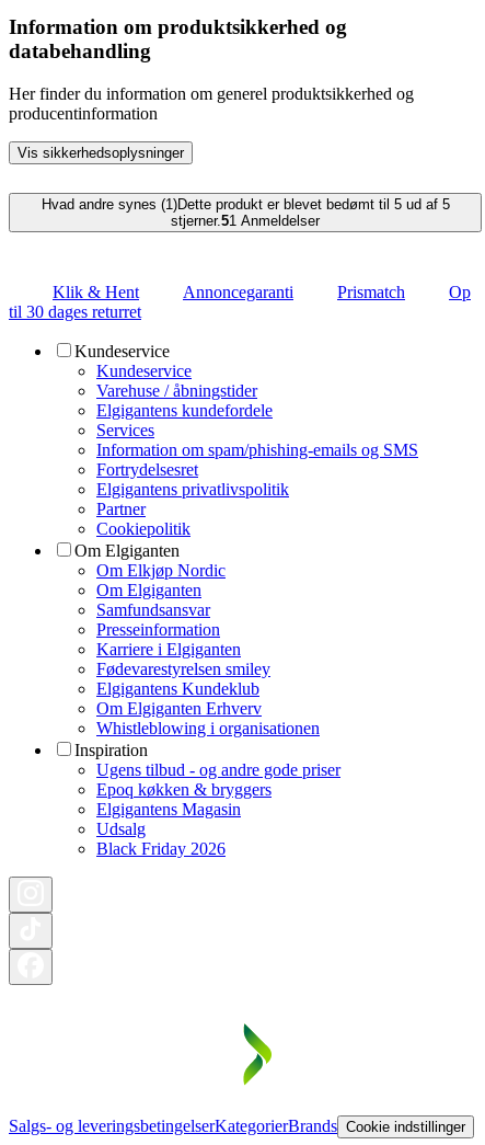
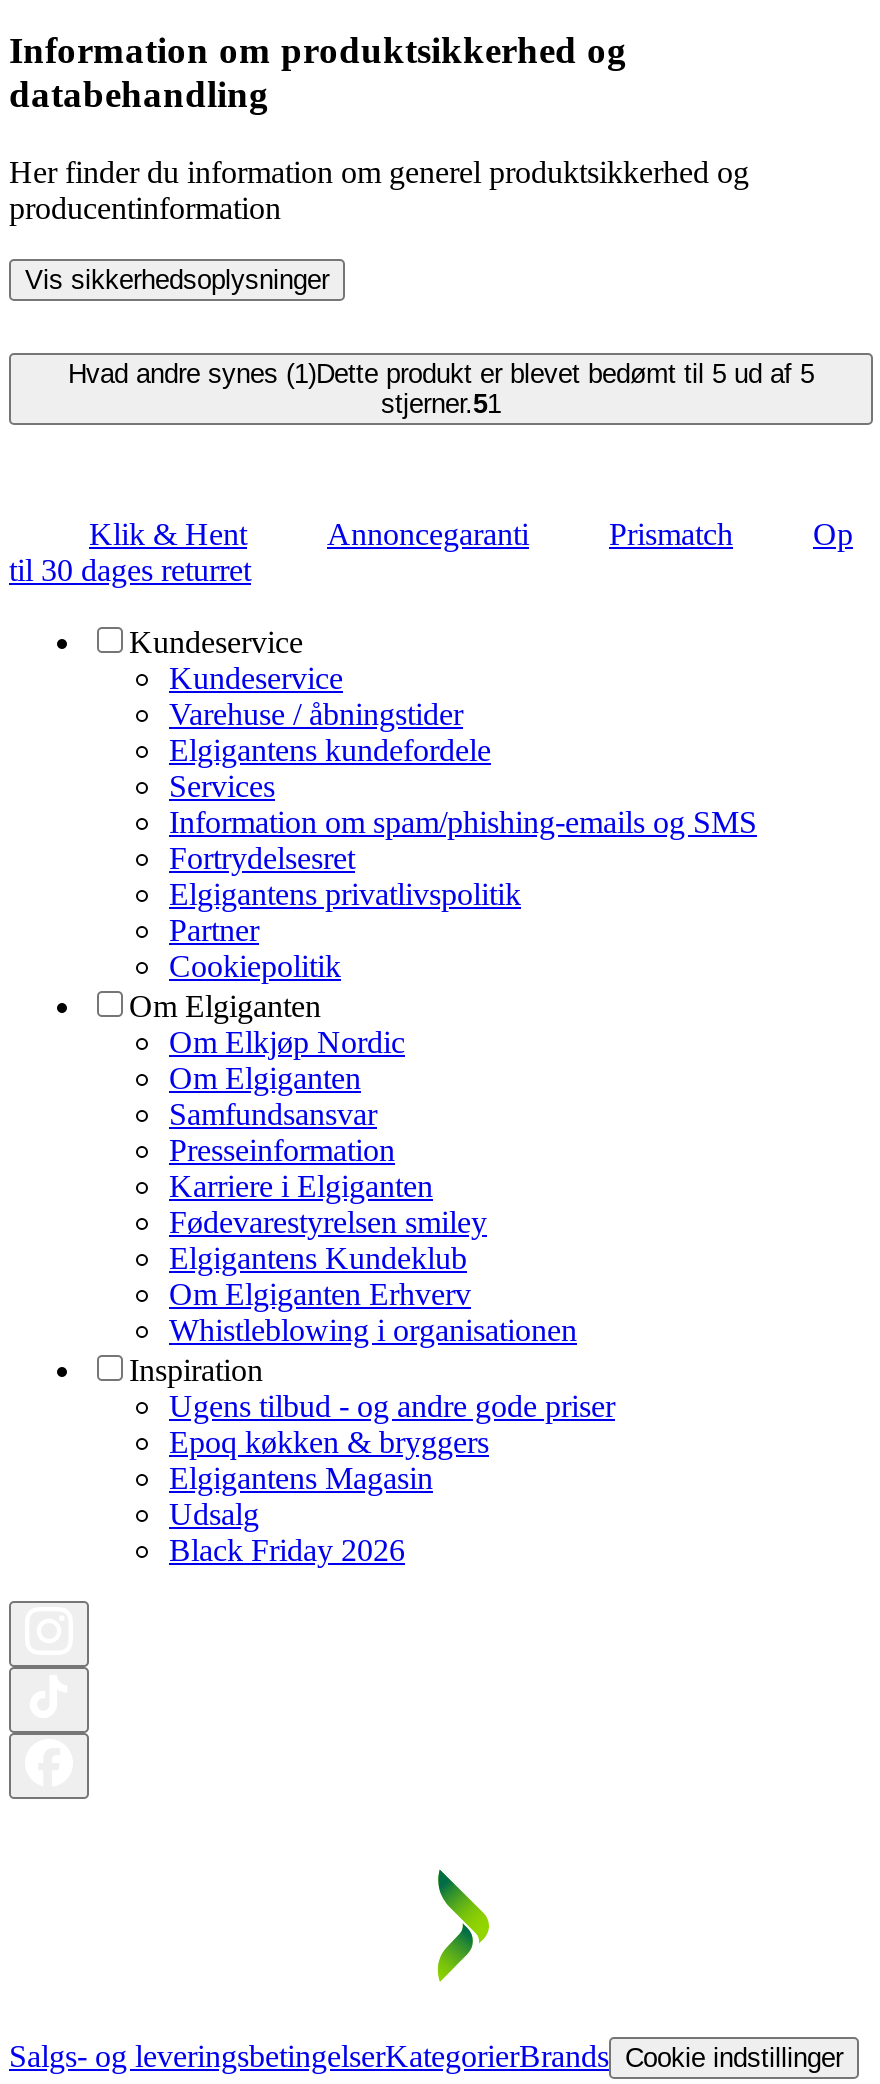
- stjerner.51 Anmeldelser
+ stjerner.51
